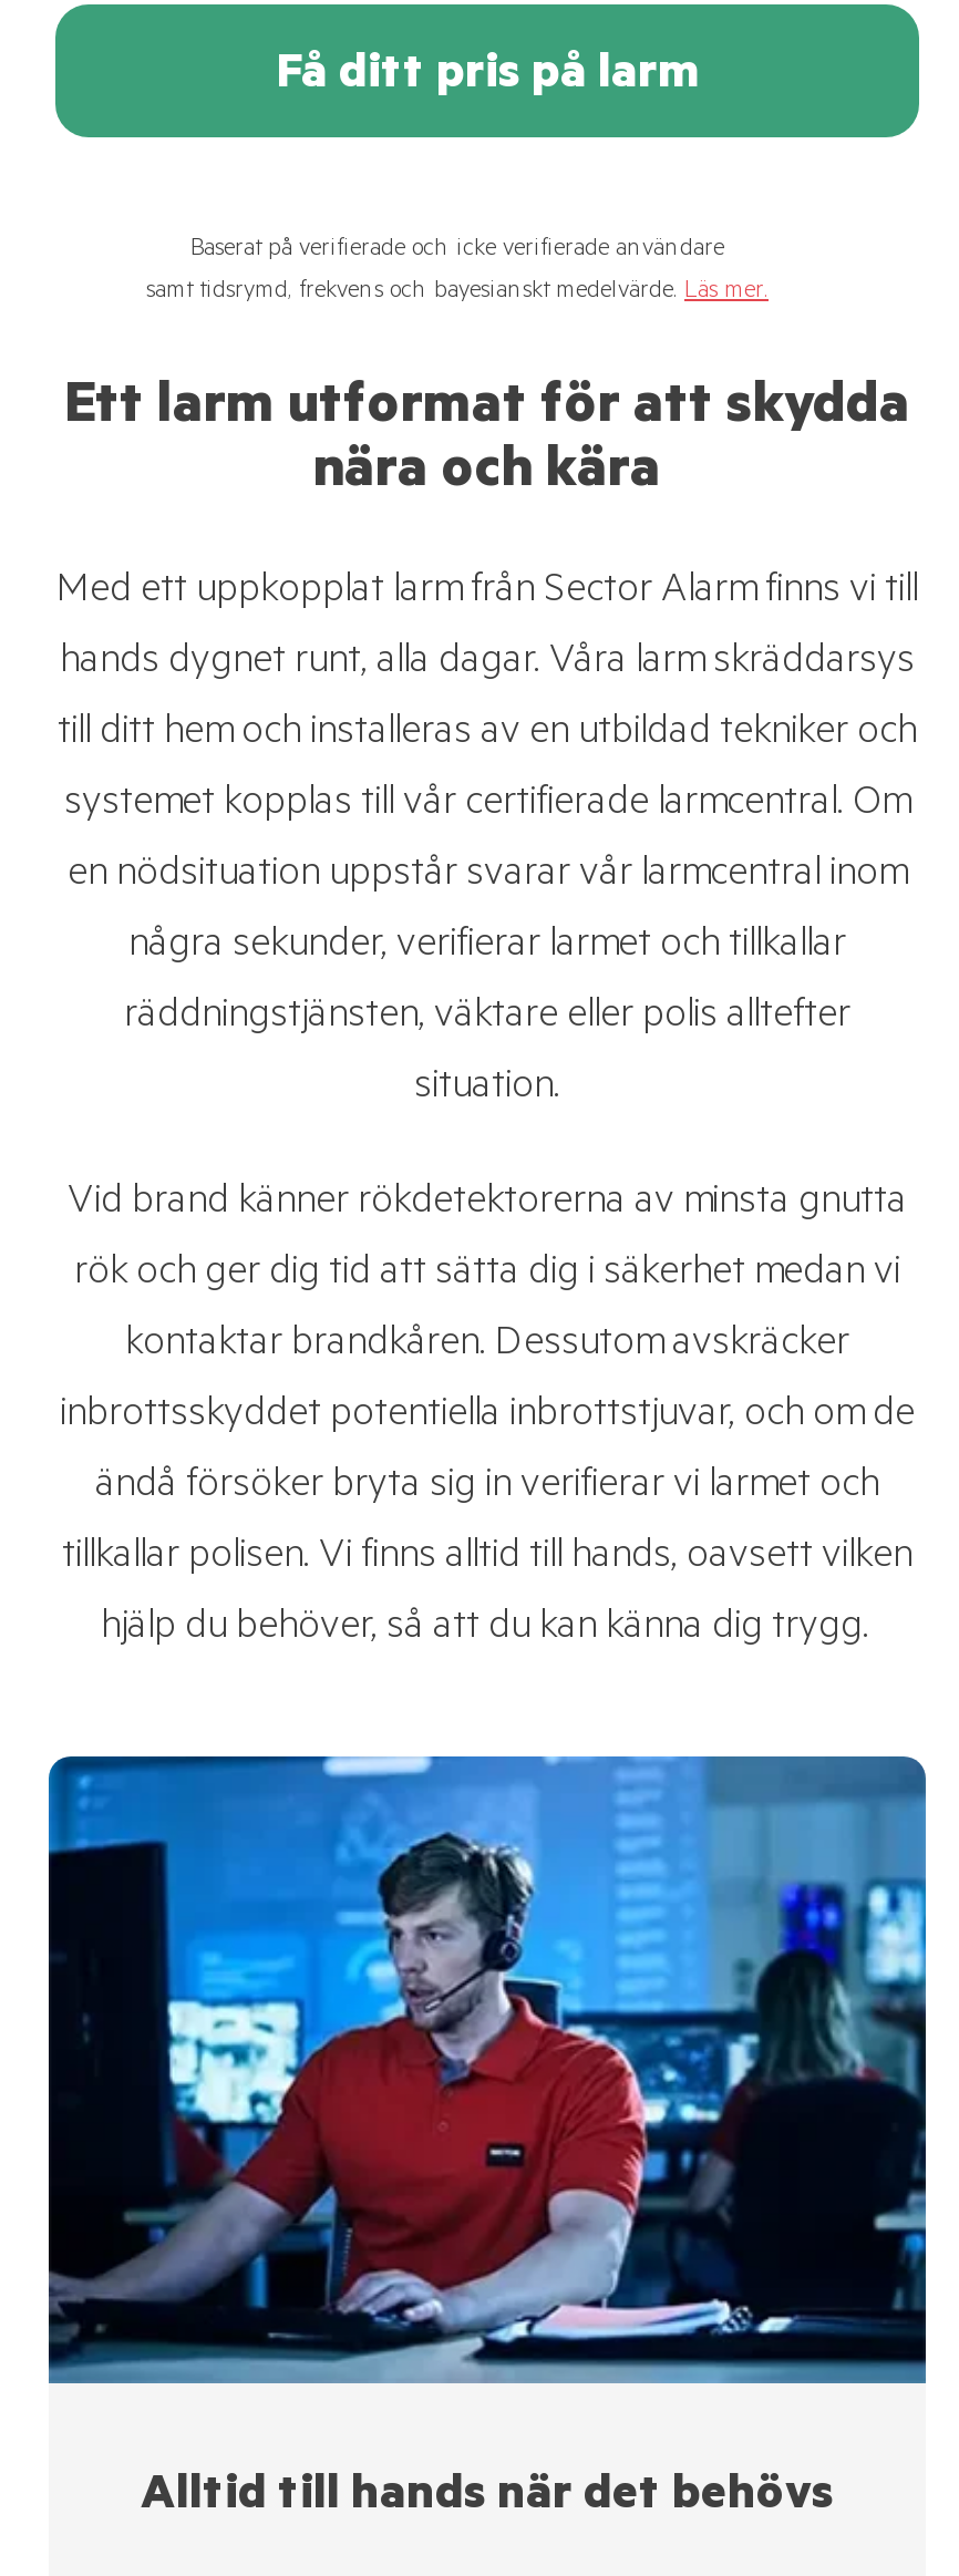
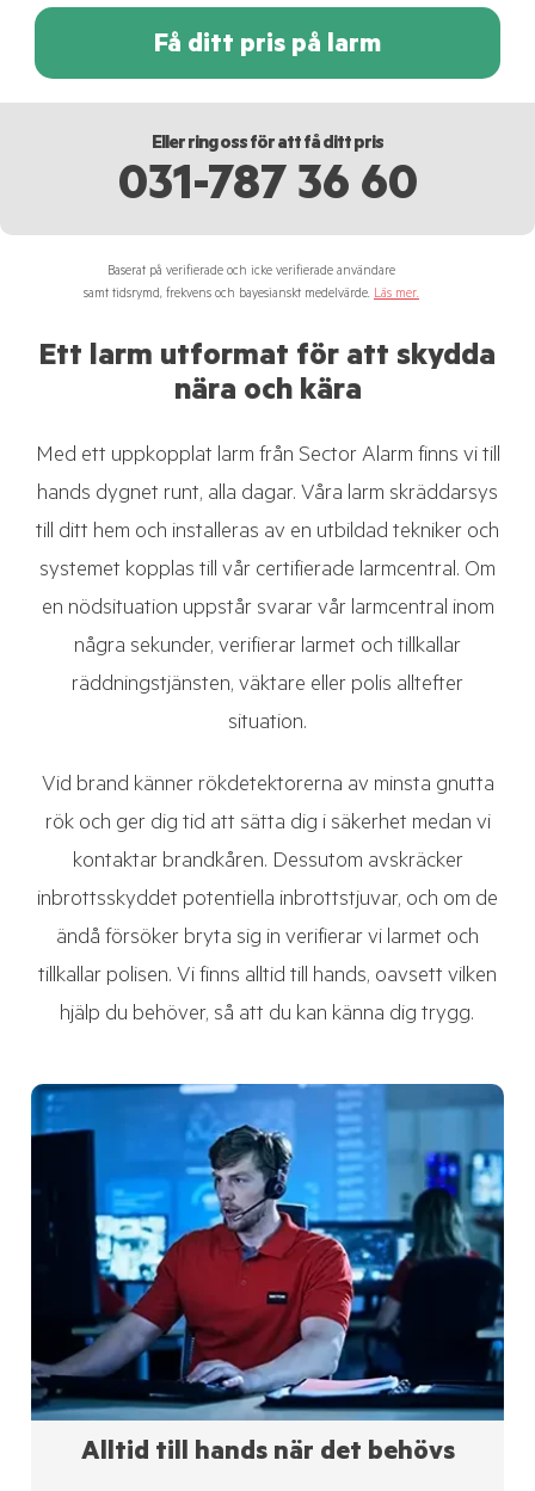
+ Eller ring oss för att få ditt pris
+ 031-787 36 60

moved down: Baserat på verifierade och icke verifierade användare | samt tidsrymd, frekvens och bayesianskt medelvärde. Läs mer. | Ett larm utformat för att skydda | ... | tillkallar polisen. Vi finns alltid till hands, oavsett vilken | hjälp du behöver, så att du kan känna dig trygg.

moved down: [image]
